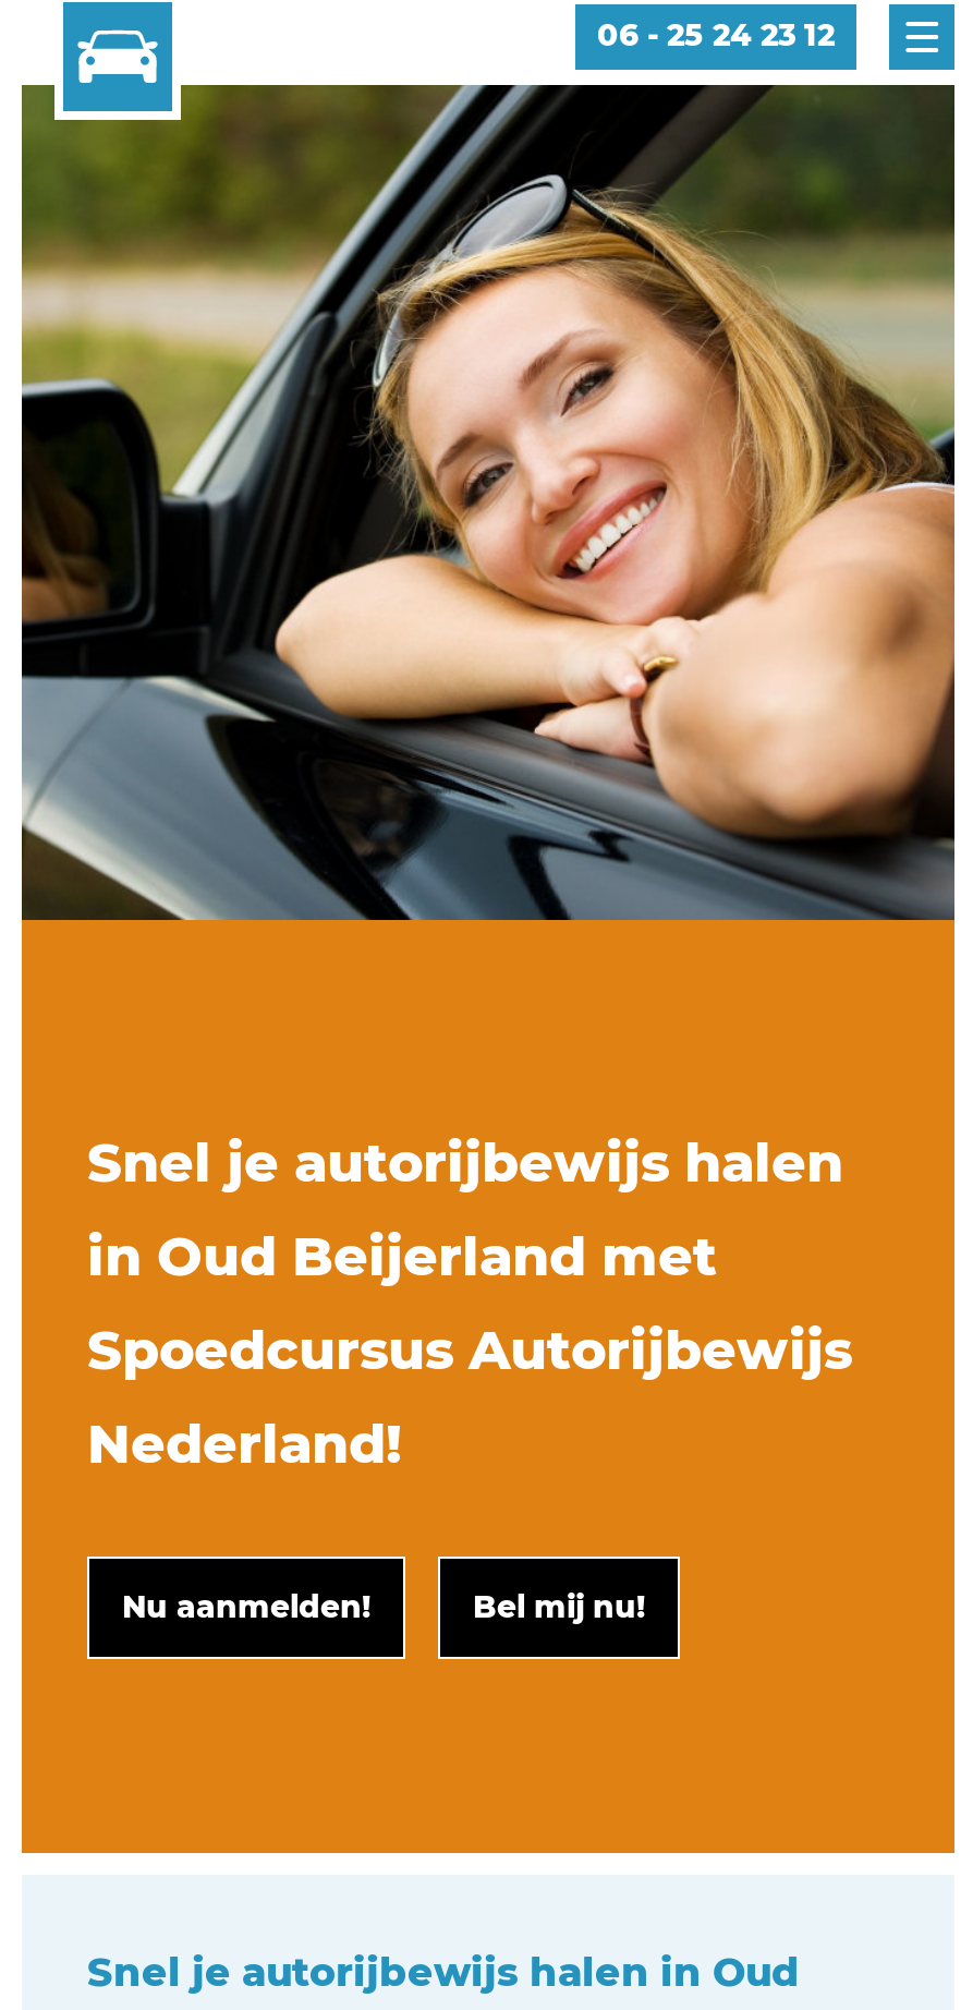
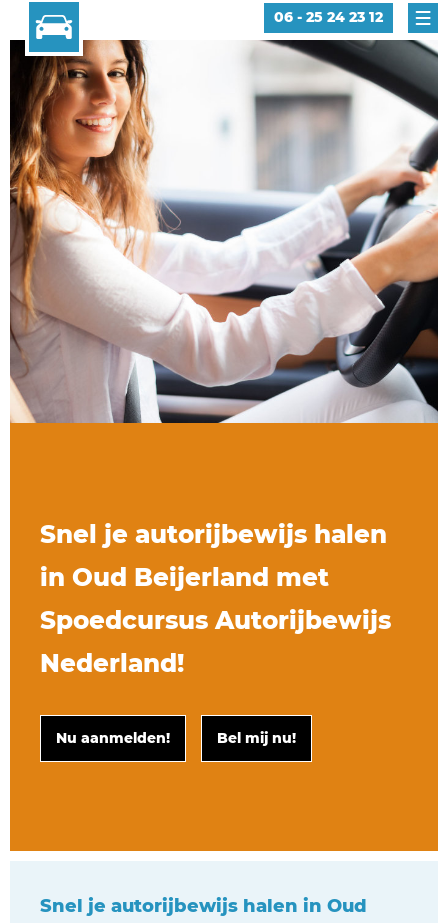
- [image]
+ [image]
